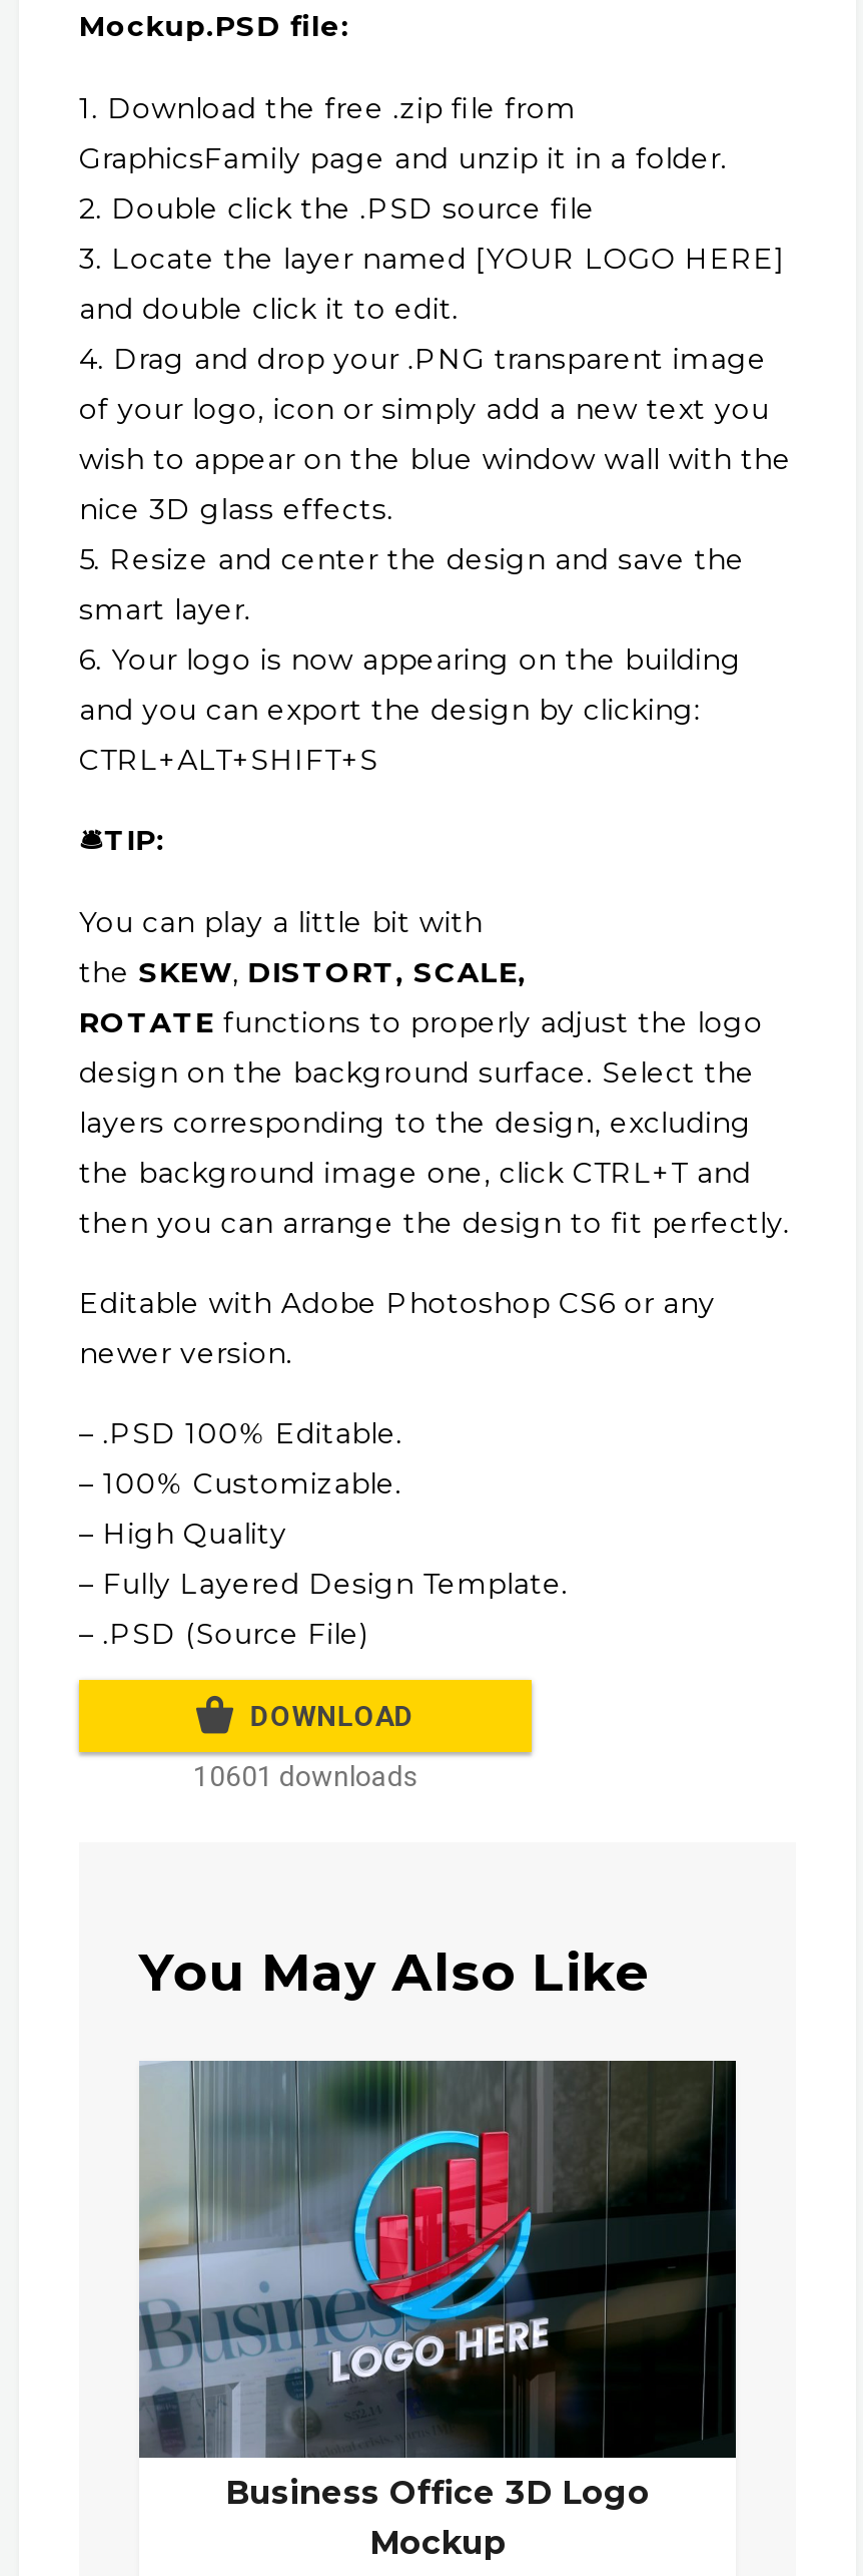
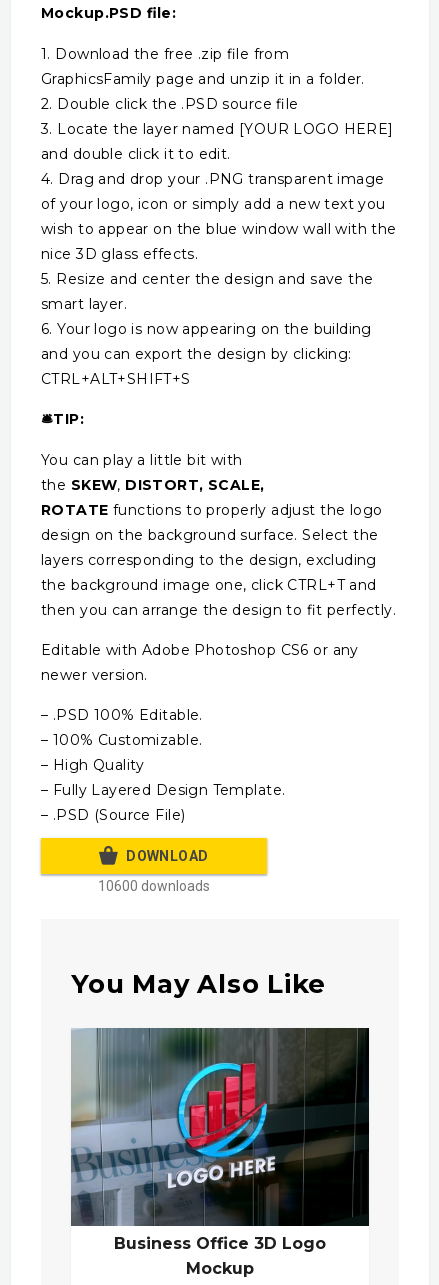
- 10601 downloads
+ 10600 downloads
